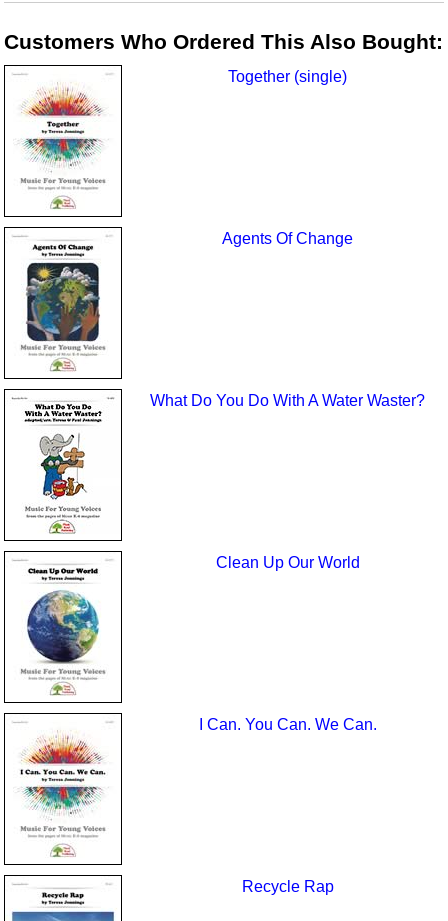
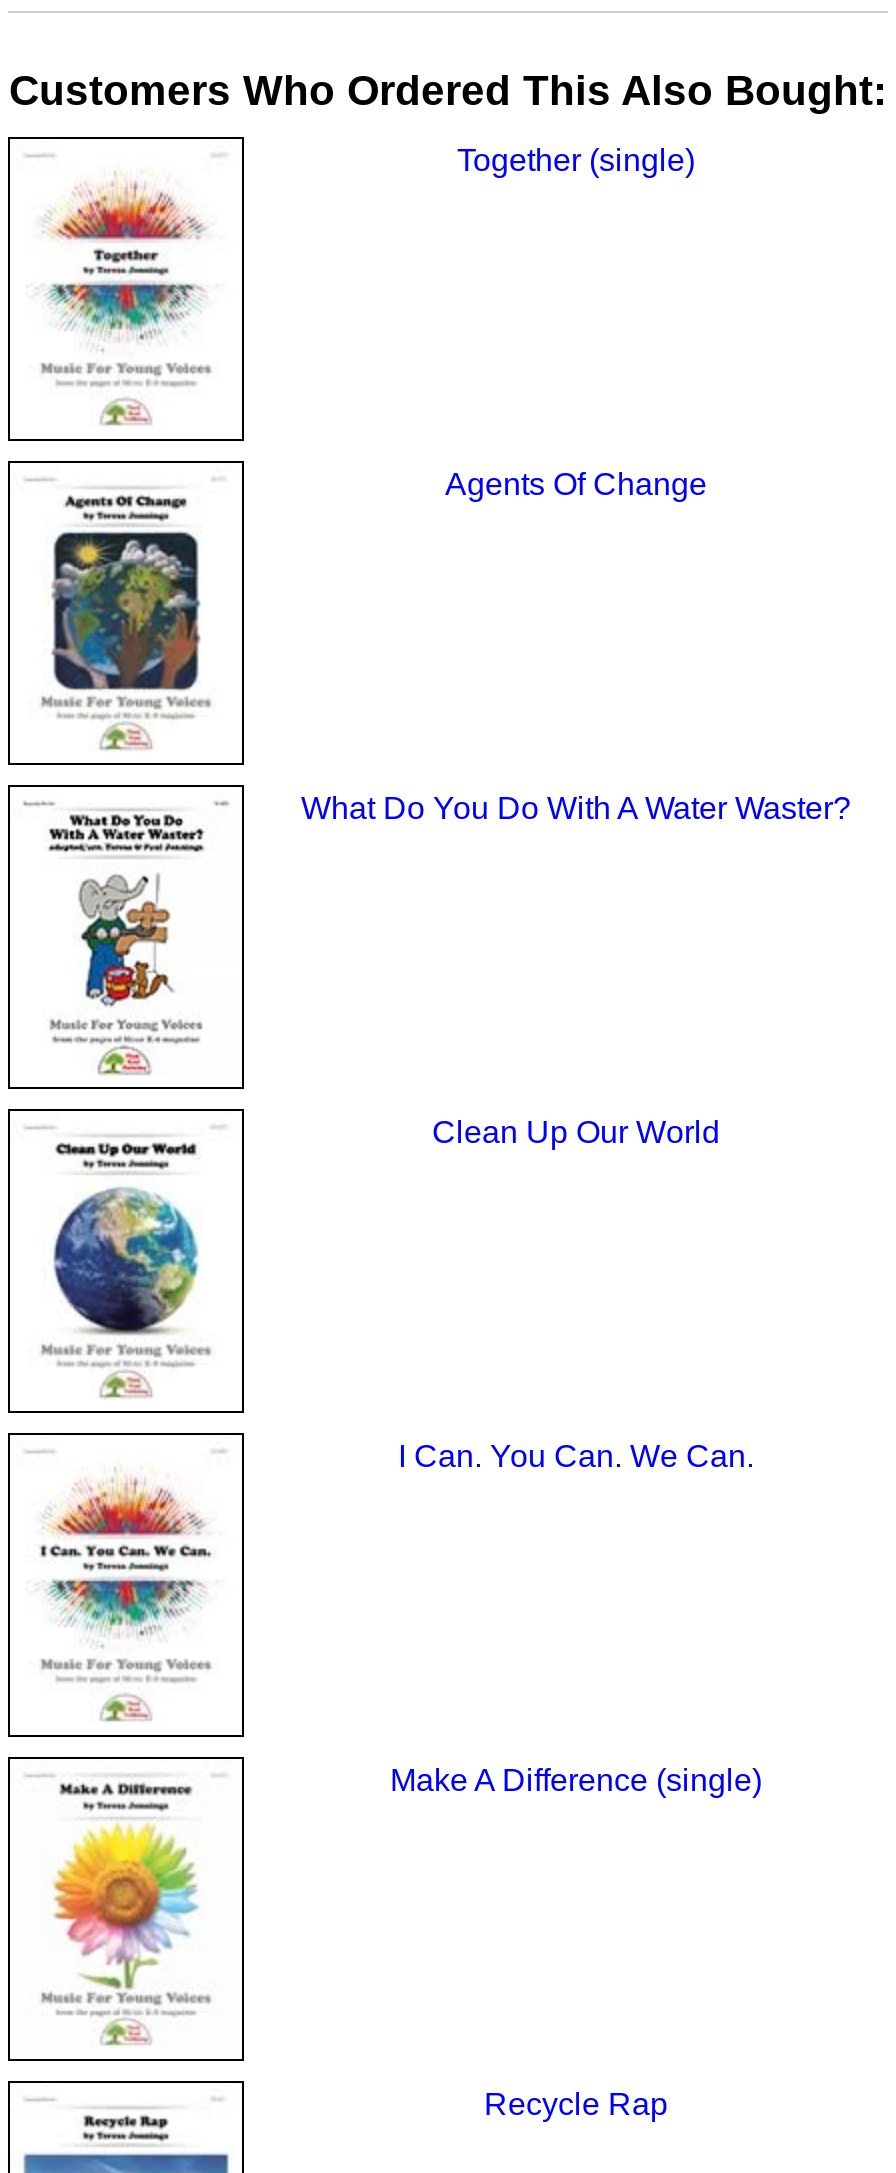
+ [image]

+ Make A Difference (single)
